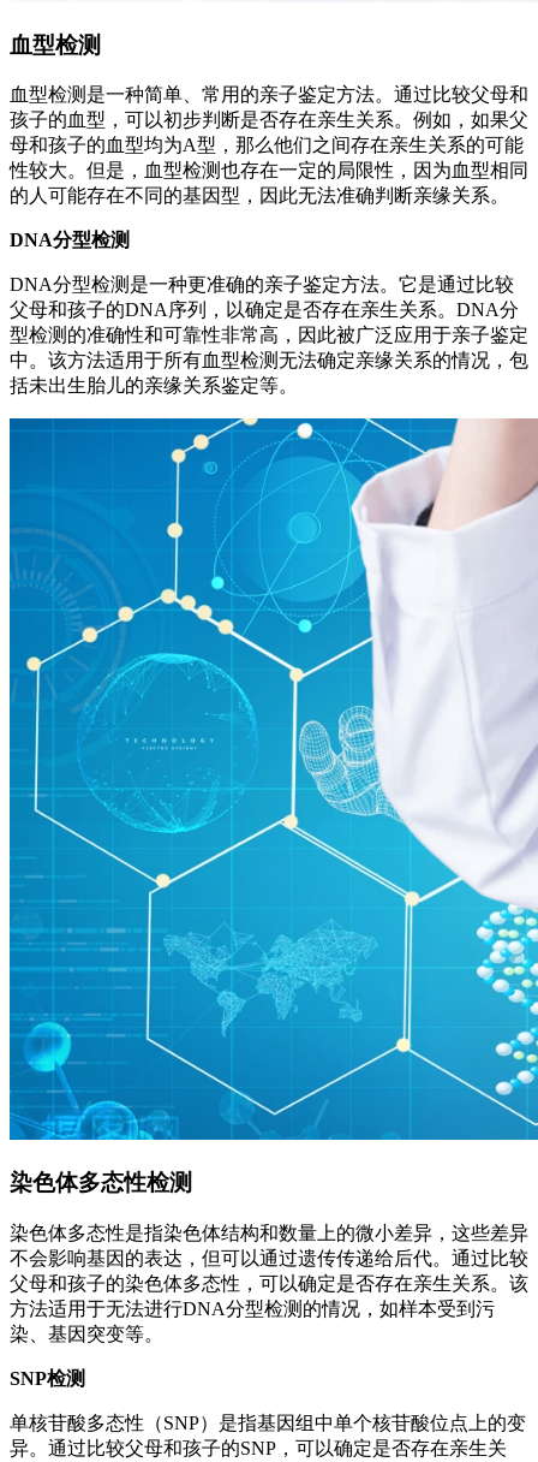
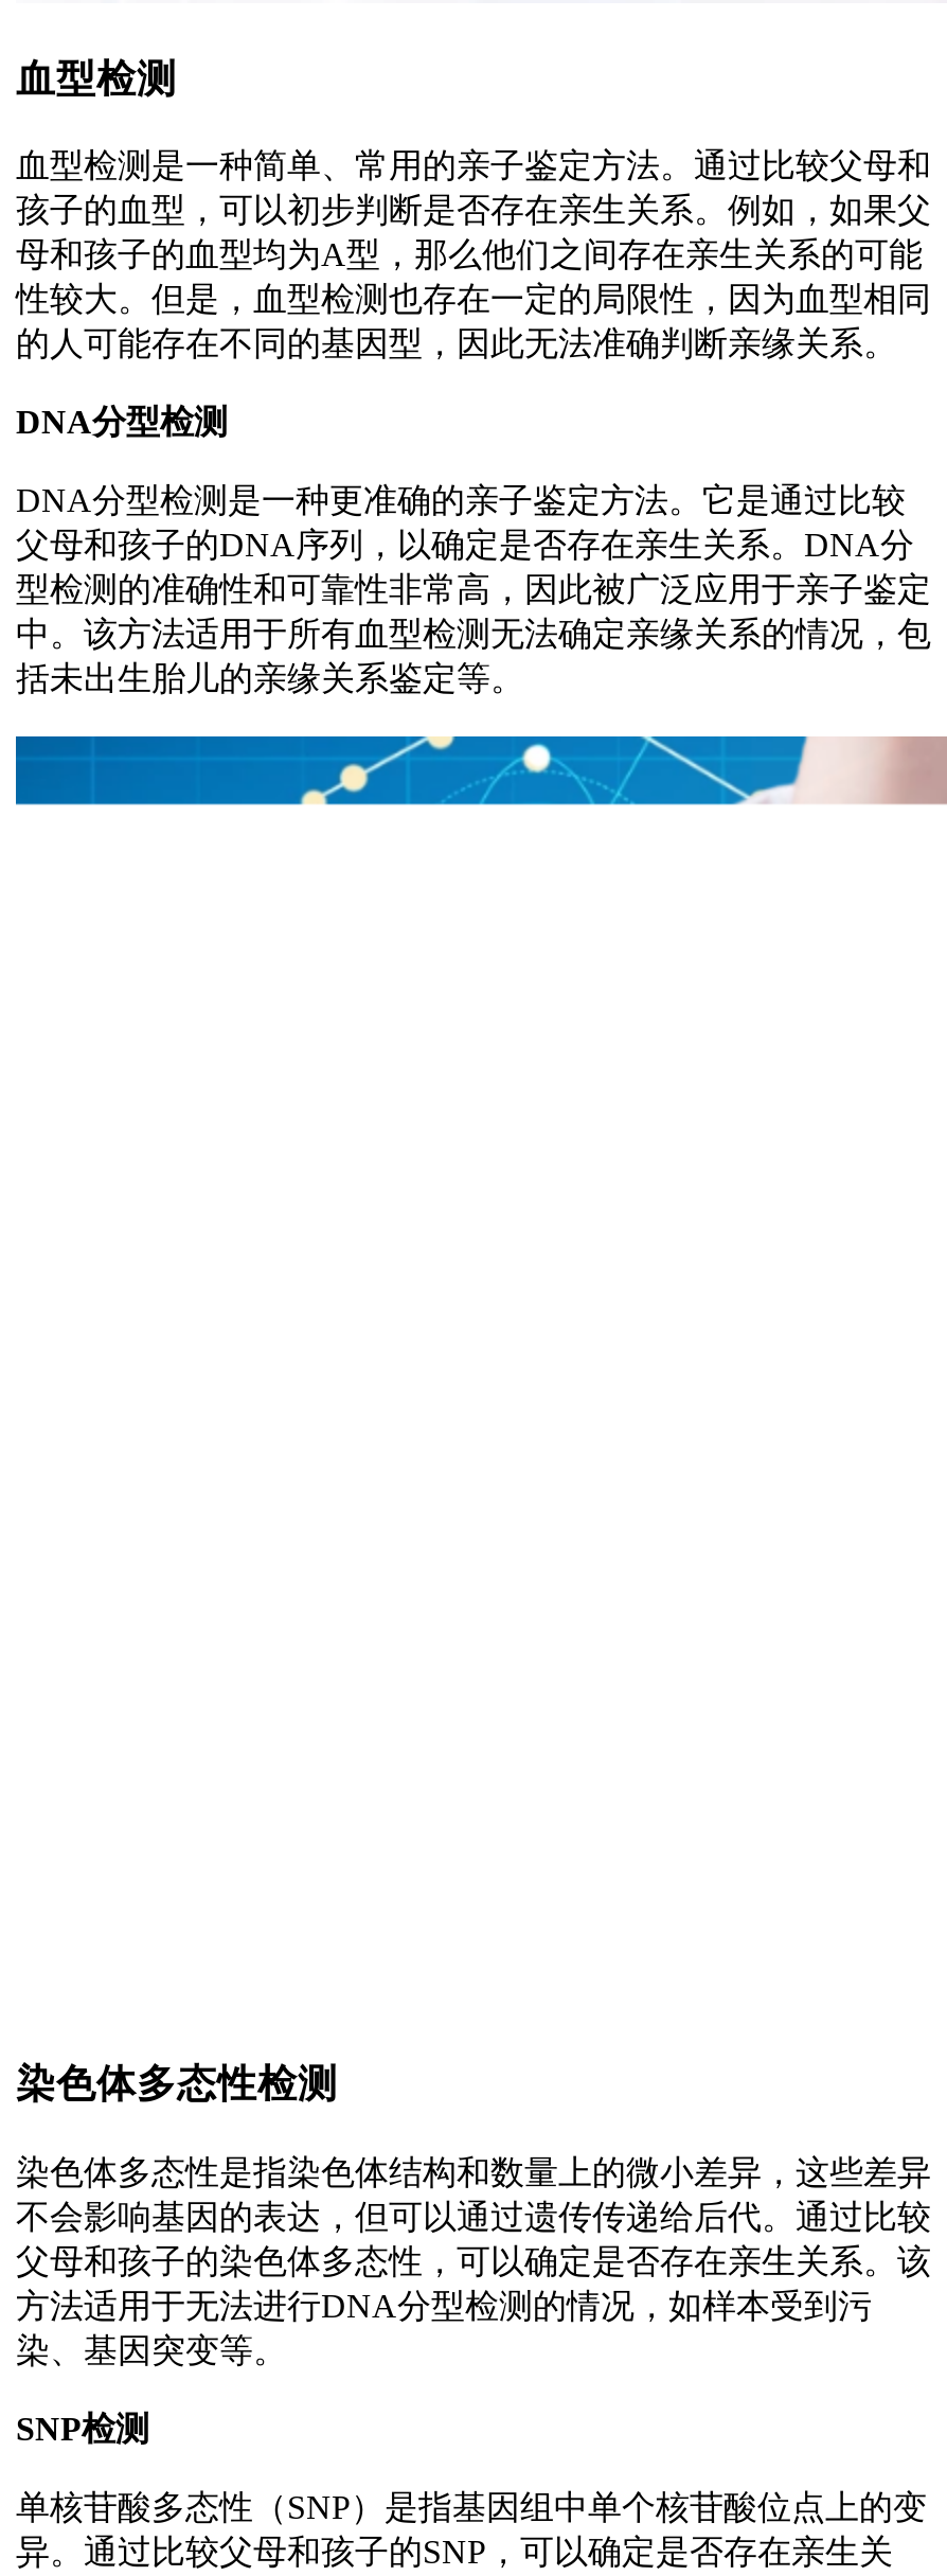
- [image]
